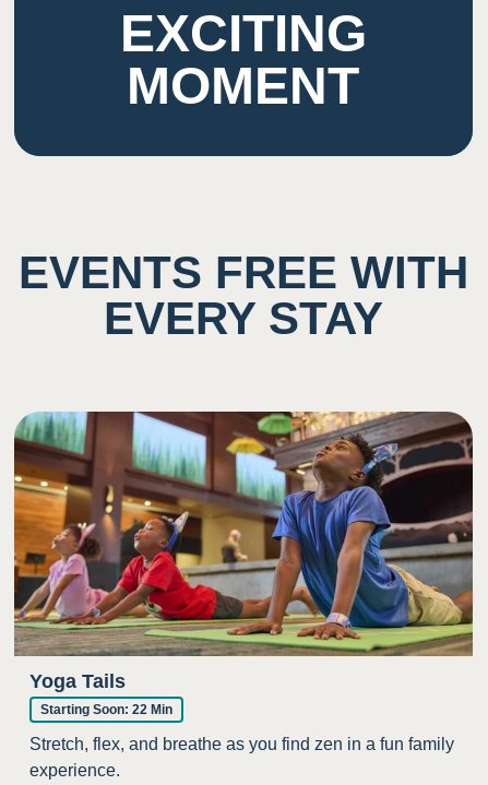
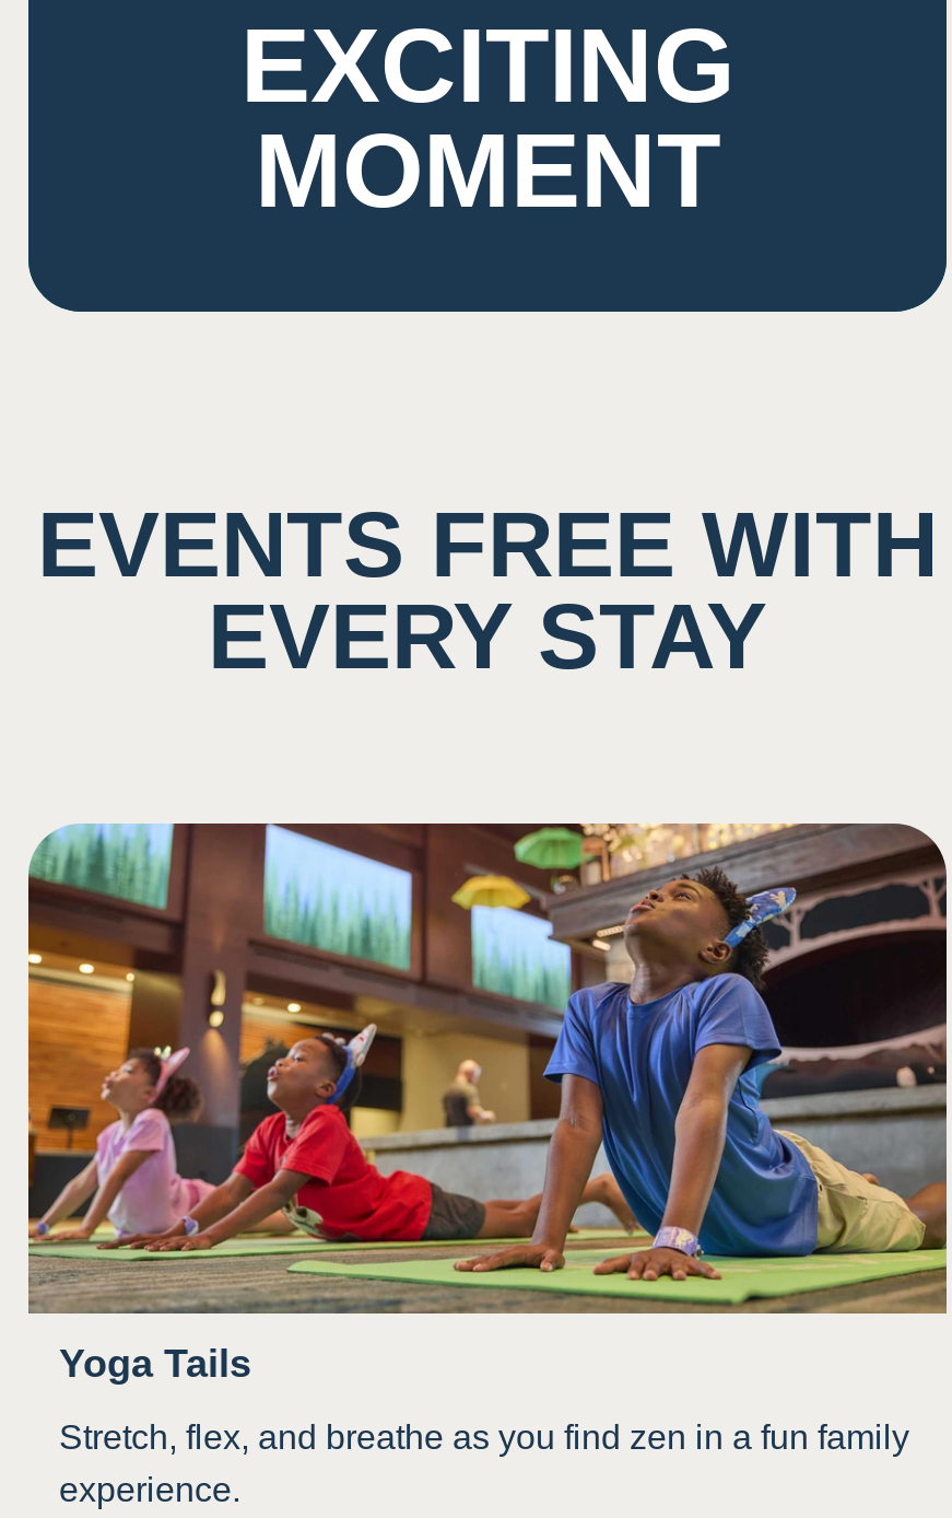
- Starting Soon: 22 Min
